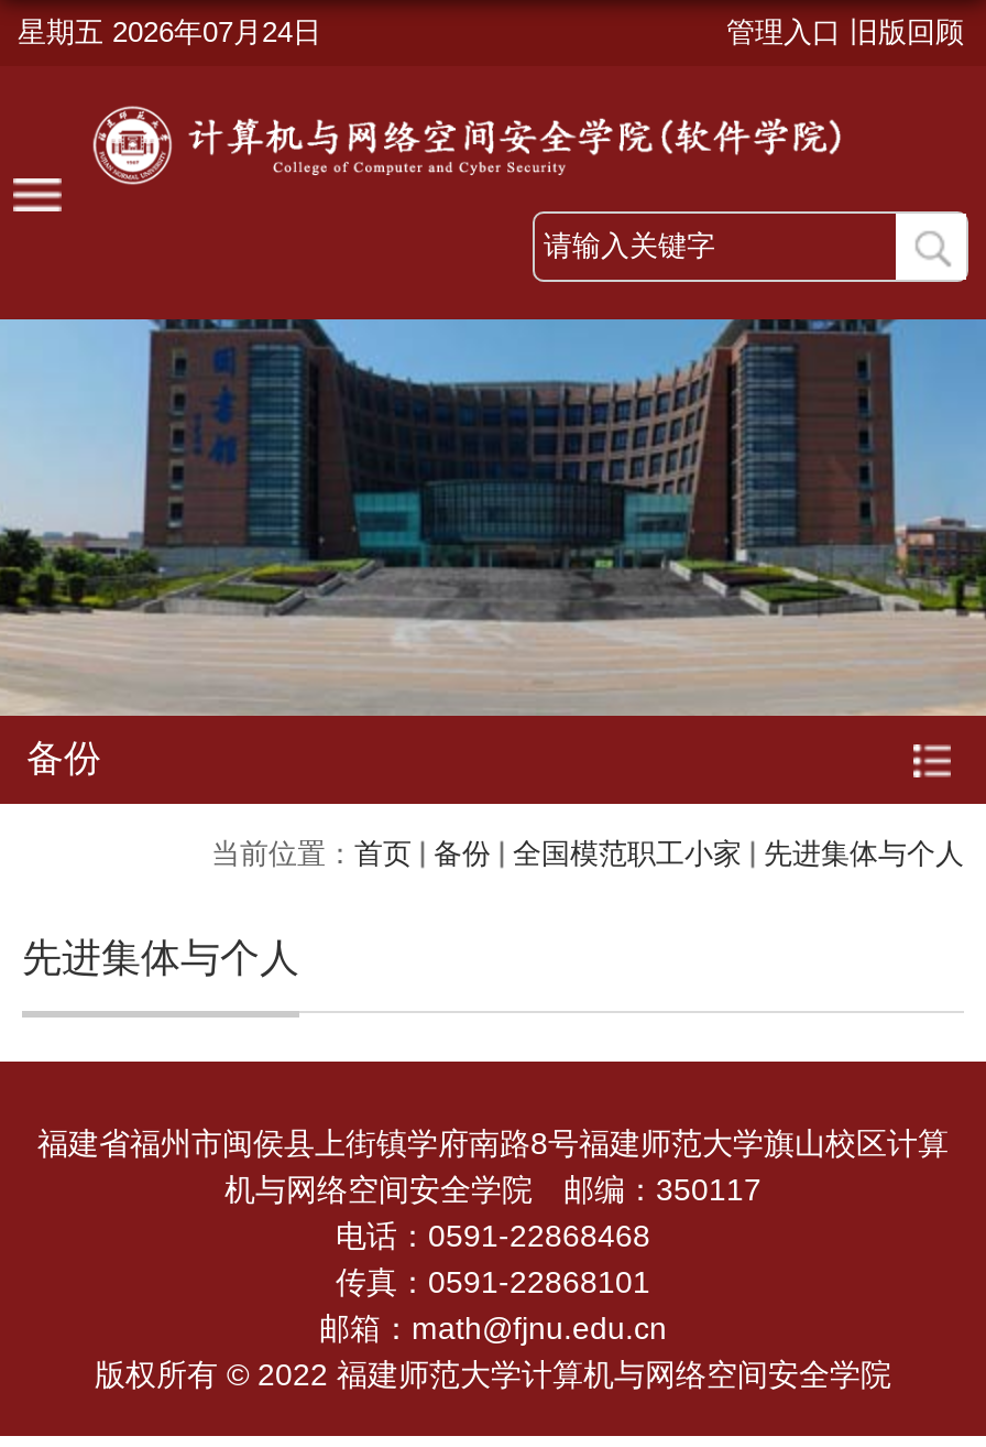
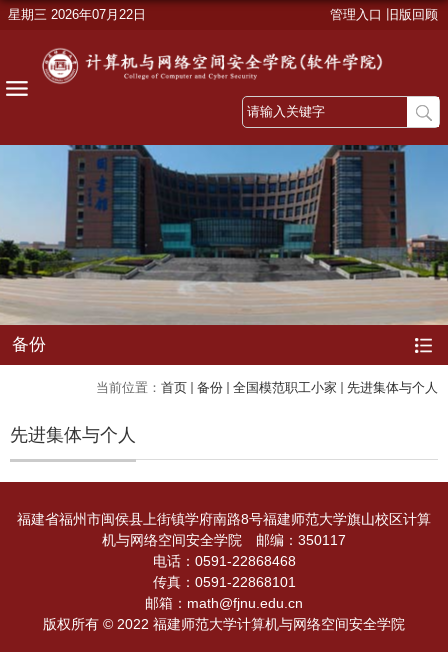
- 星期五 2026年07月24日
+ 星期三 2026年07月22日
